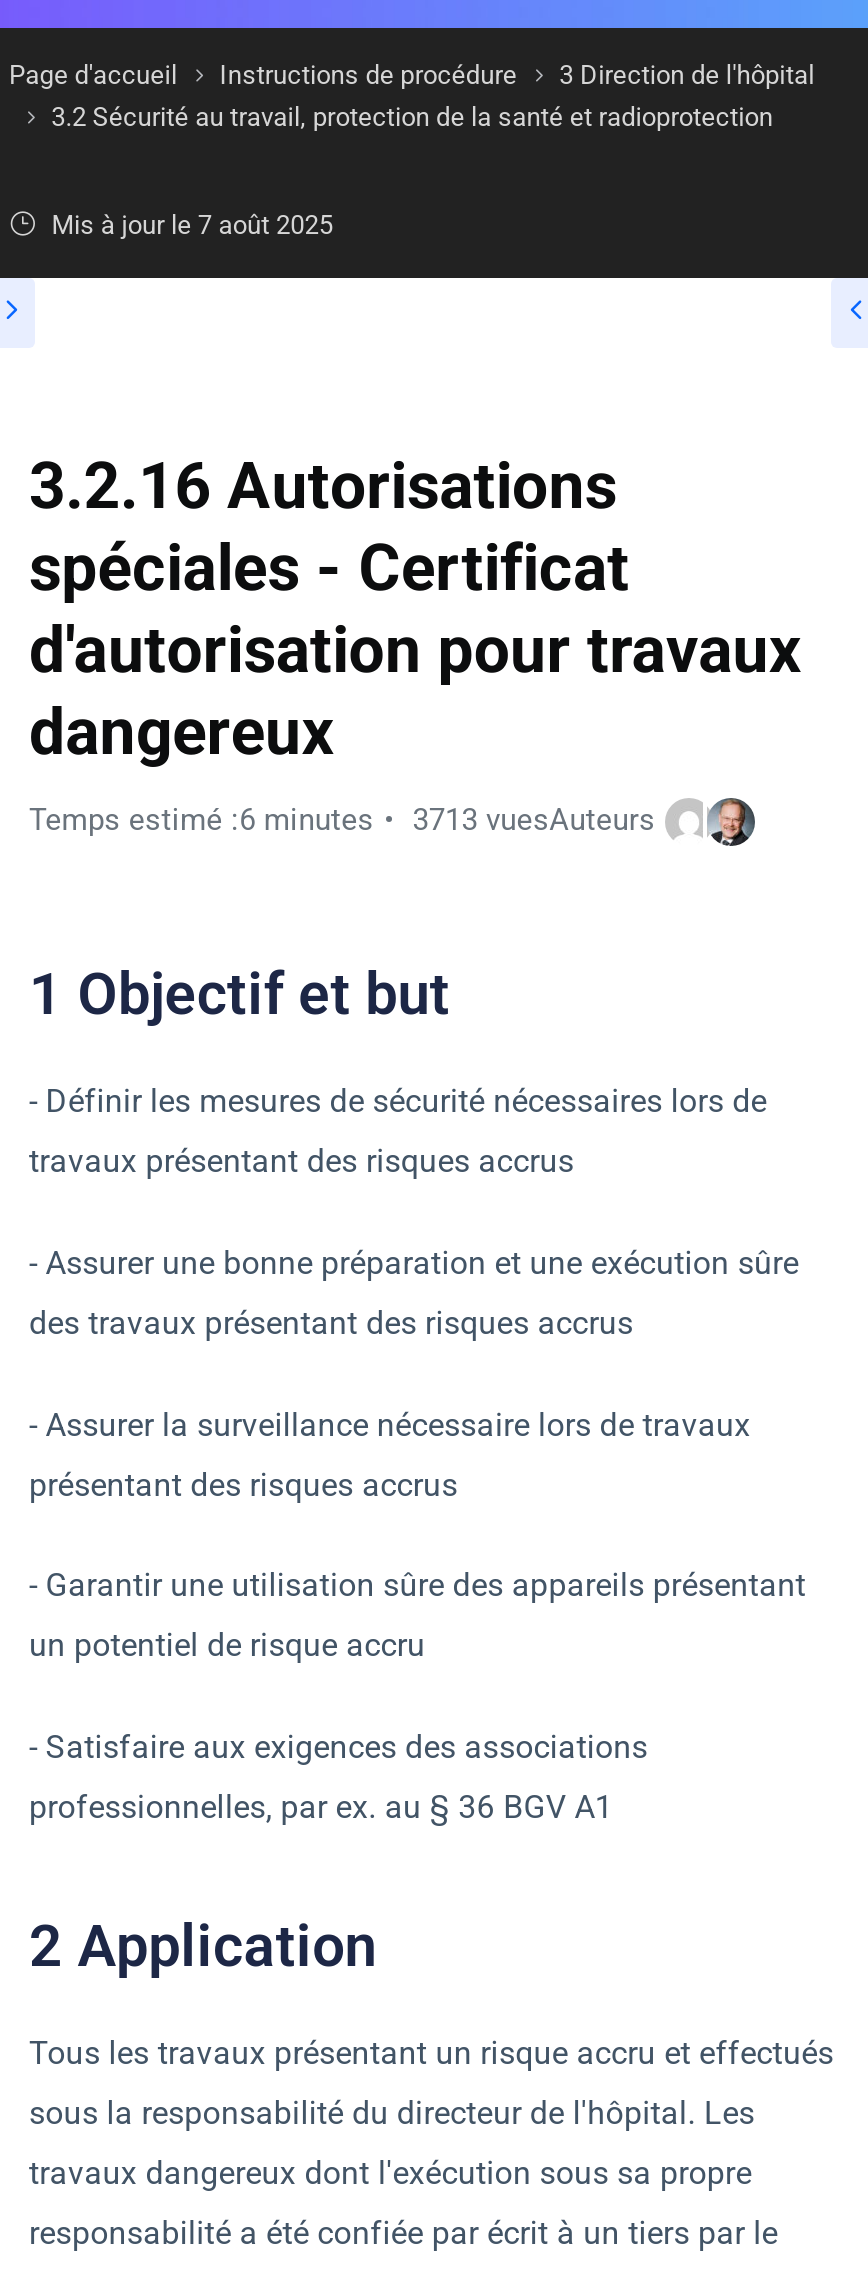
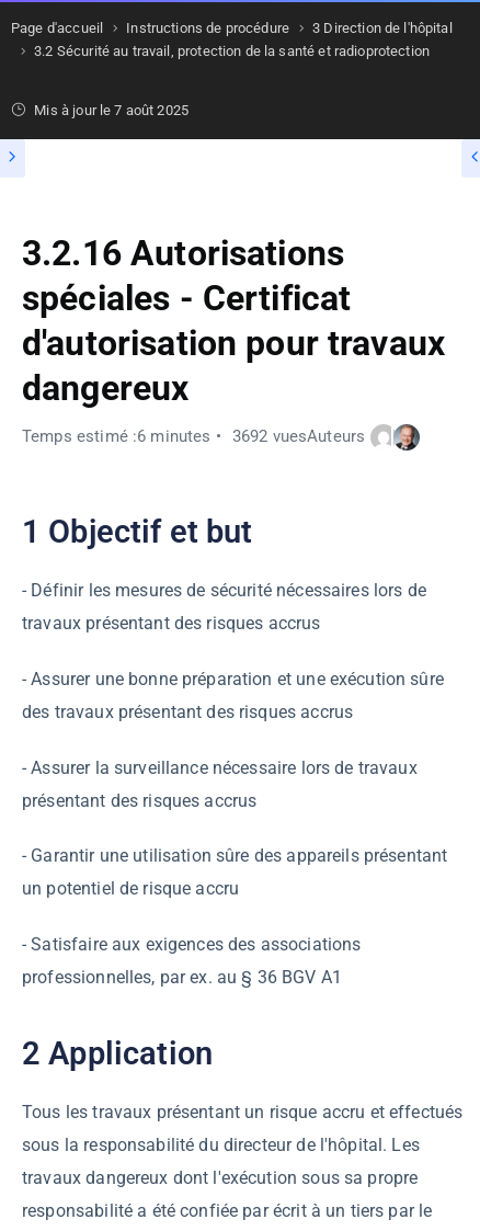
- Temps estimé :6 minutes 3713 vuesAuteurs
+ Temps estimé :6 minutes 3692 vuesAuteurs
